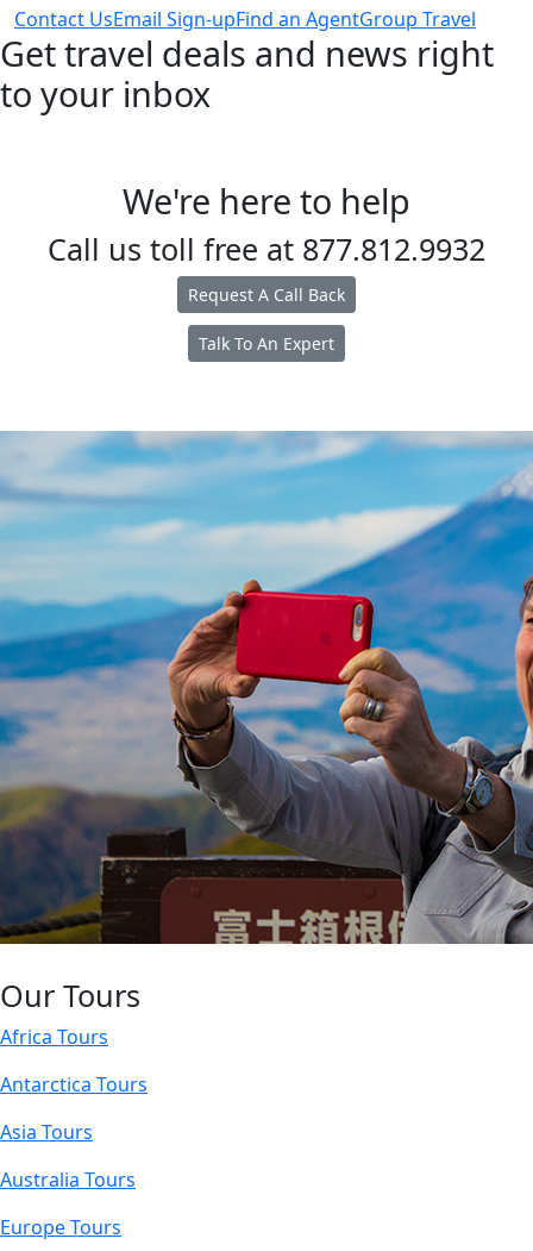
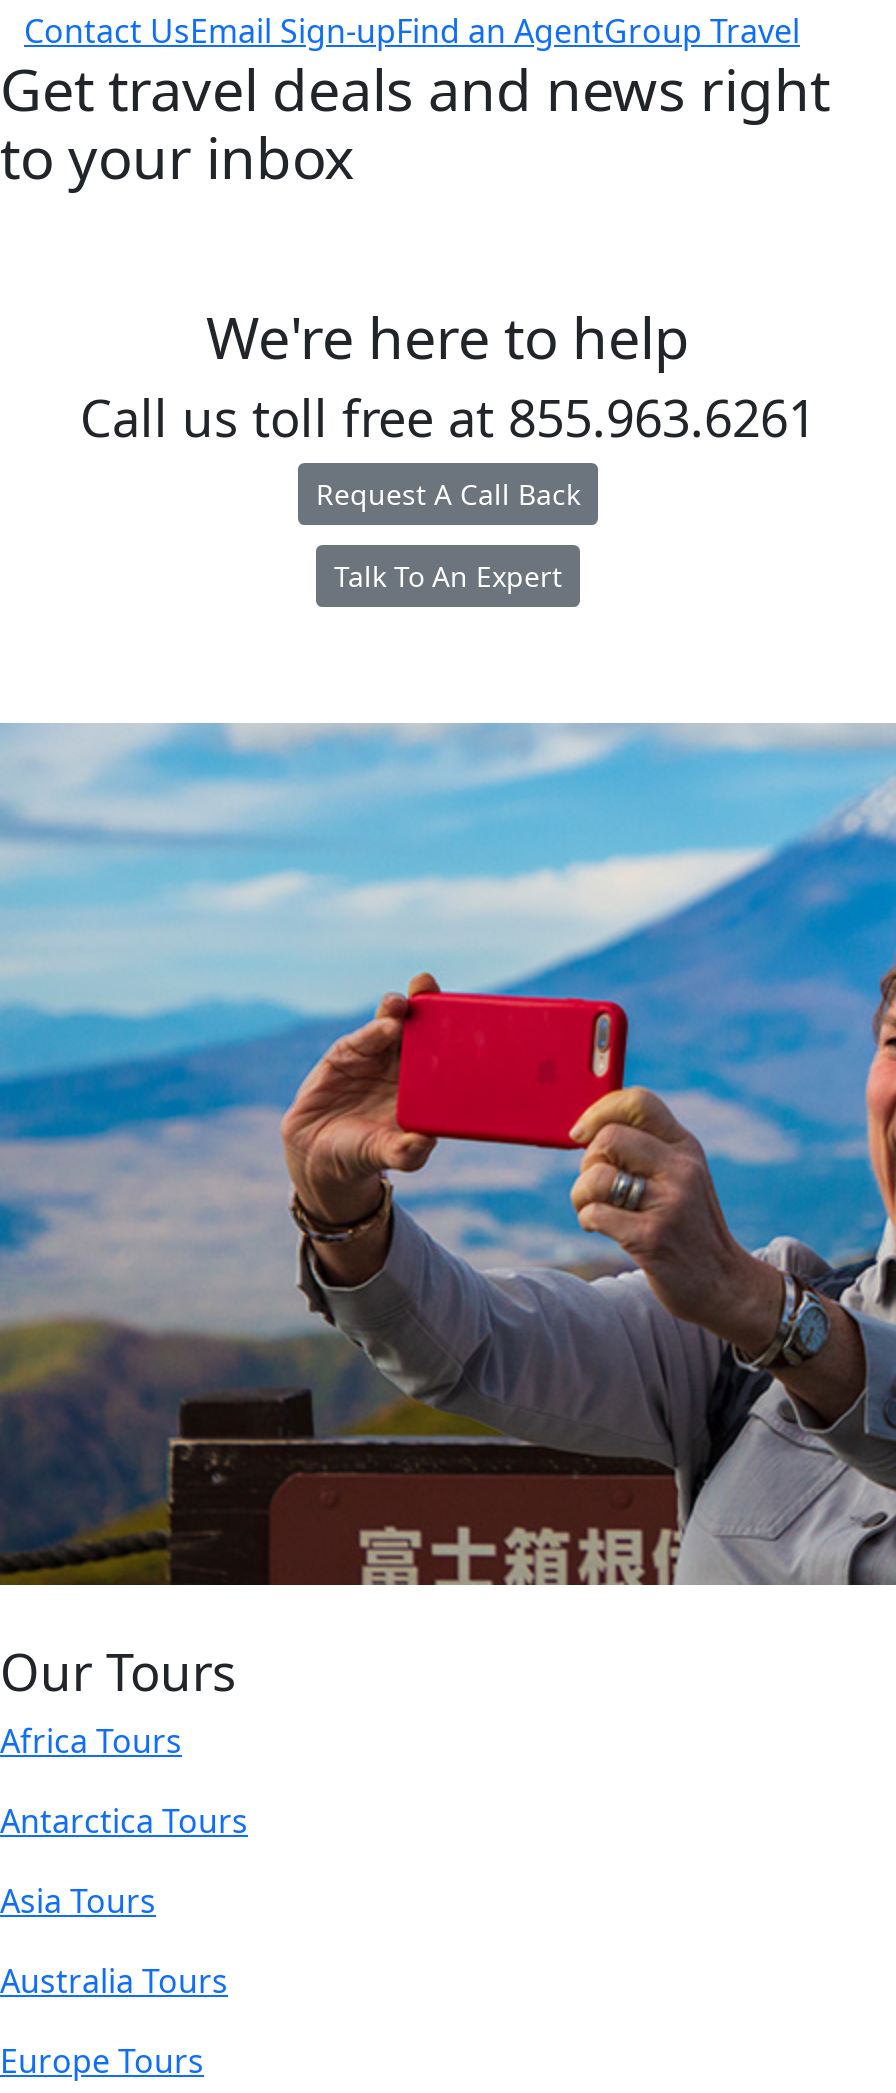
- Call us toll free at 877.812.9932
+ Call us toll free at 855.963.6261
